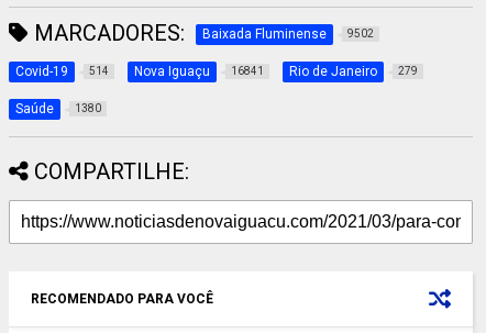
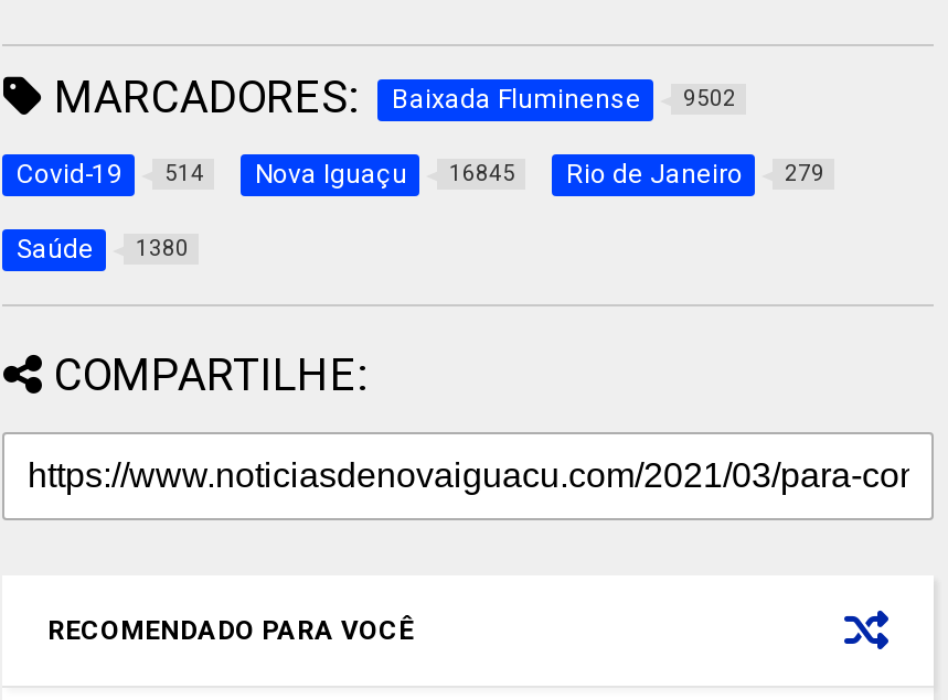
- Nova Iguaçu 16841
+ Nova Iguaçu 16845
